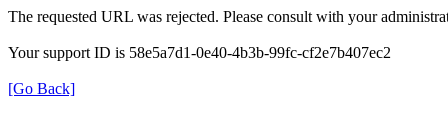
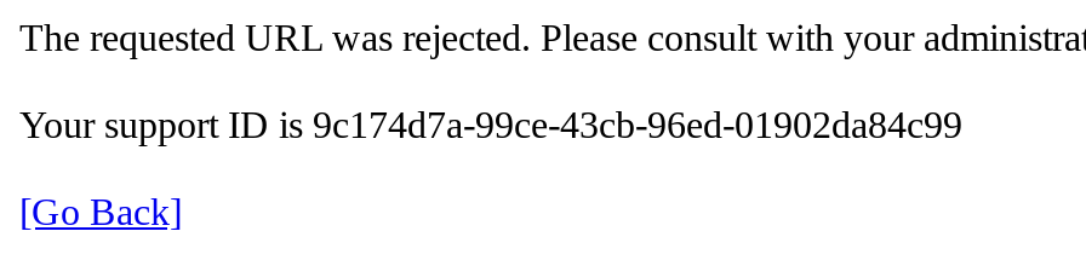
- Your support ID is 58e5a7d1-0e40-4b3b-99fc-cf2e7b407ec2
+ Your support ID is 9c174d7a-99ce-43cb-96ed-01902da84c99
